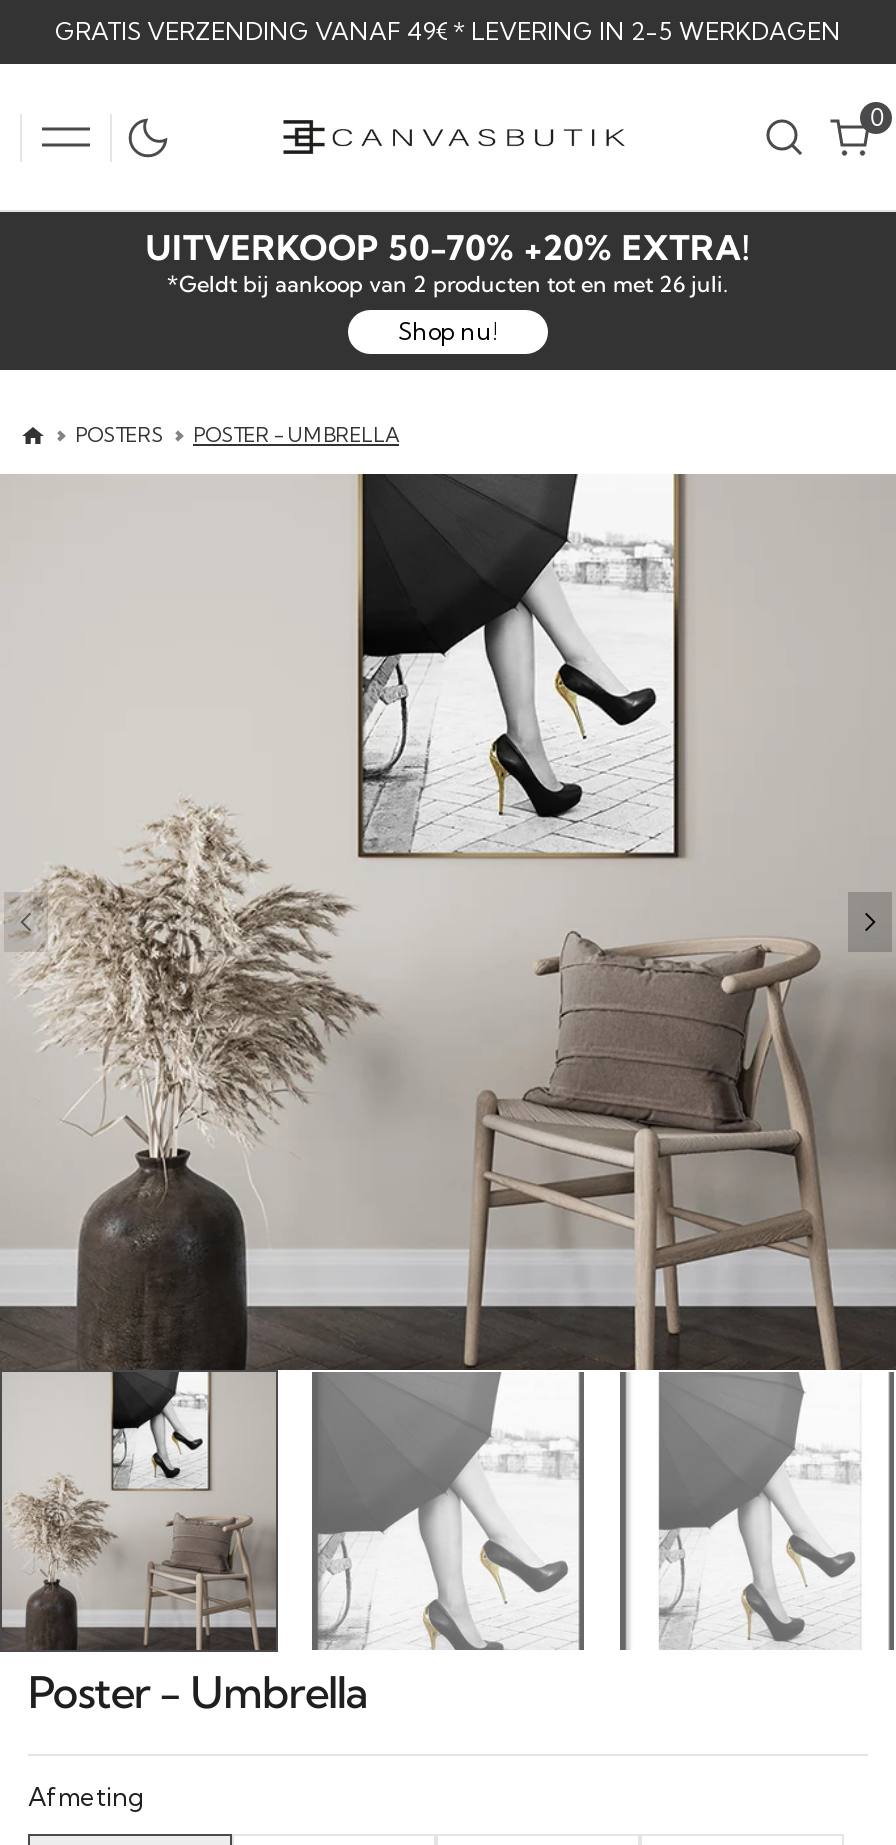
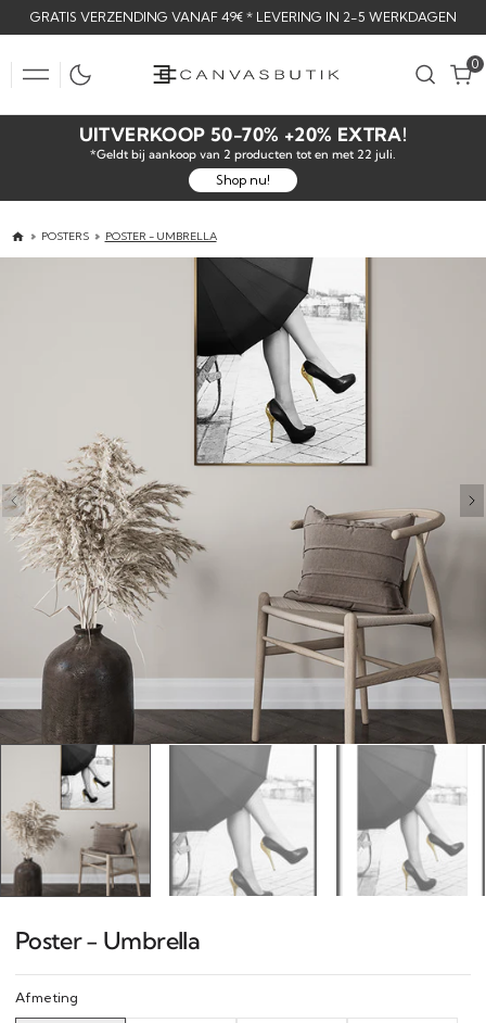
- *Geldt bij aankoop van 2 producten tot en met 26 juli.
+ *Geldt bij aankoop van 2 producten tot en met 22 juli.
